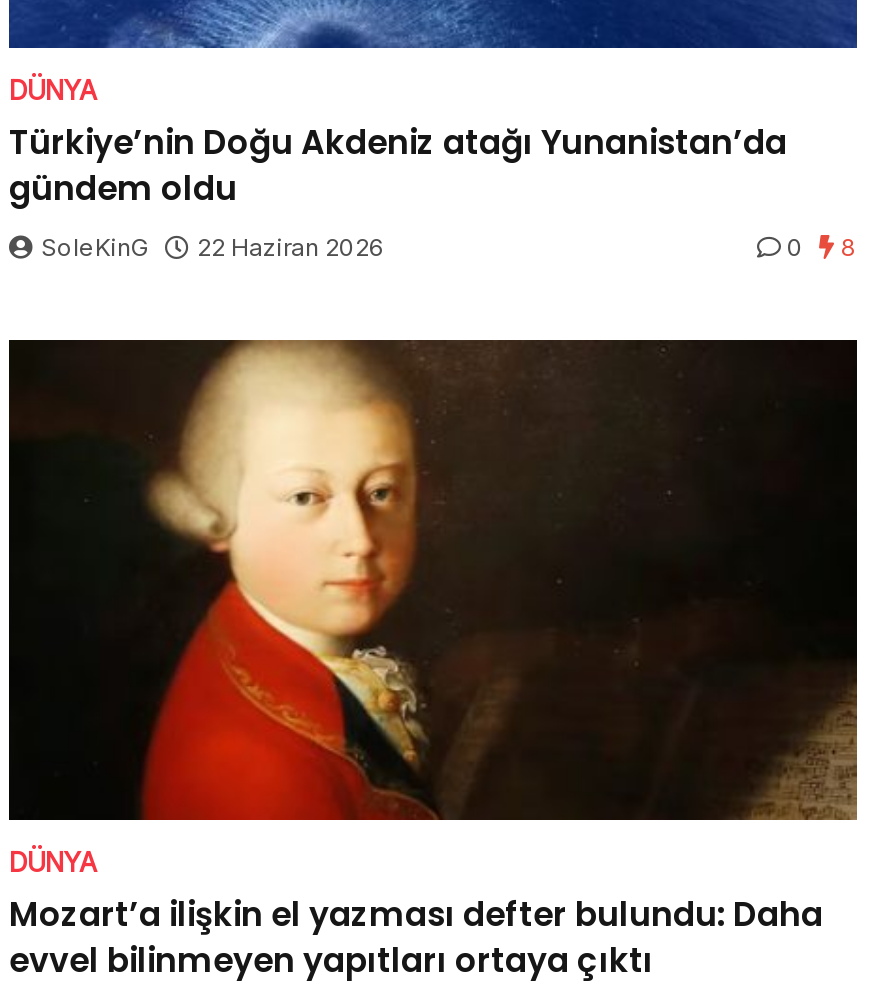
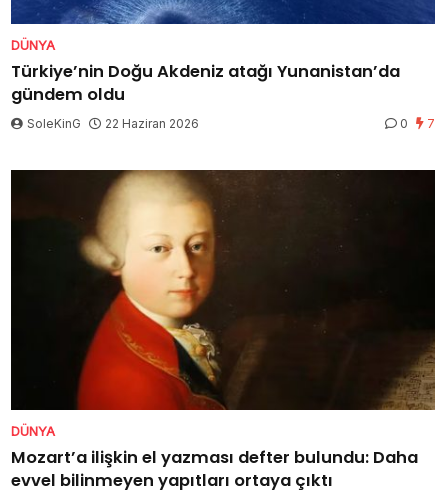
- 0 8
+ 0 7
